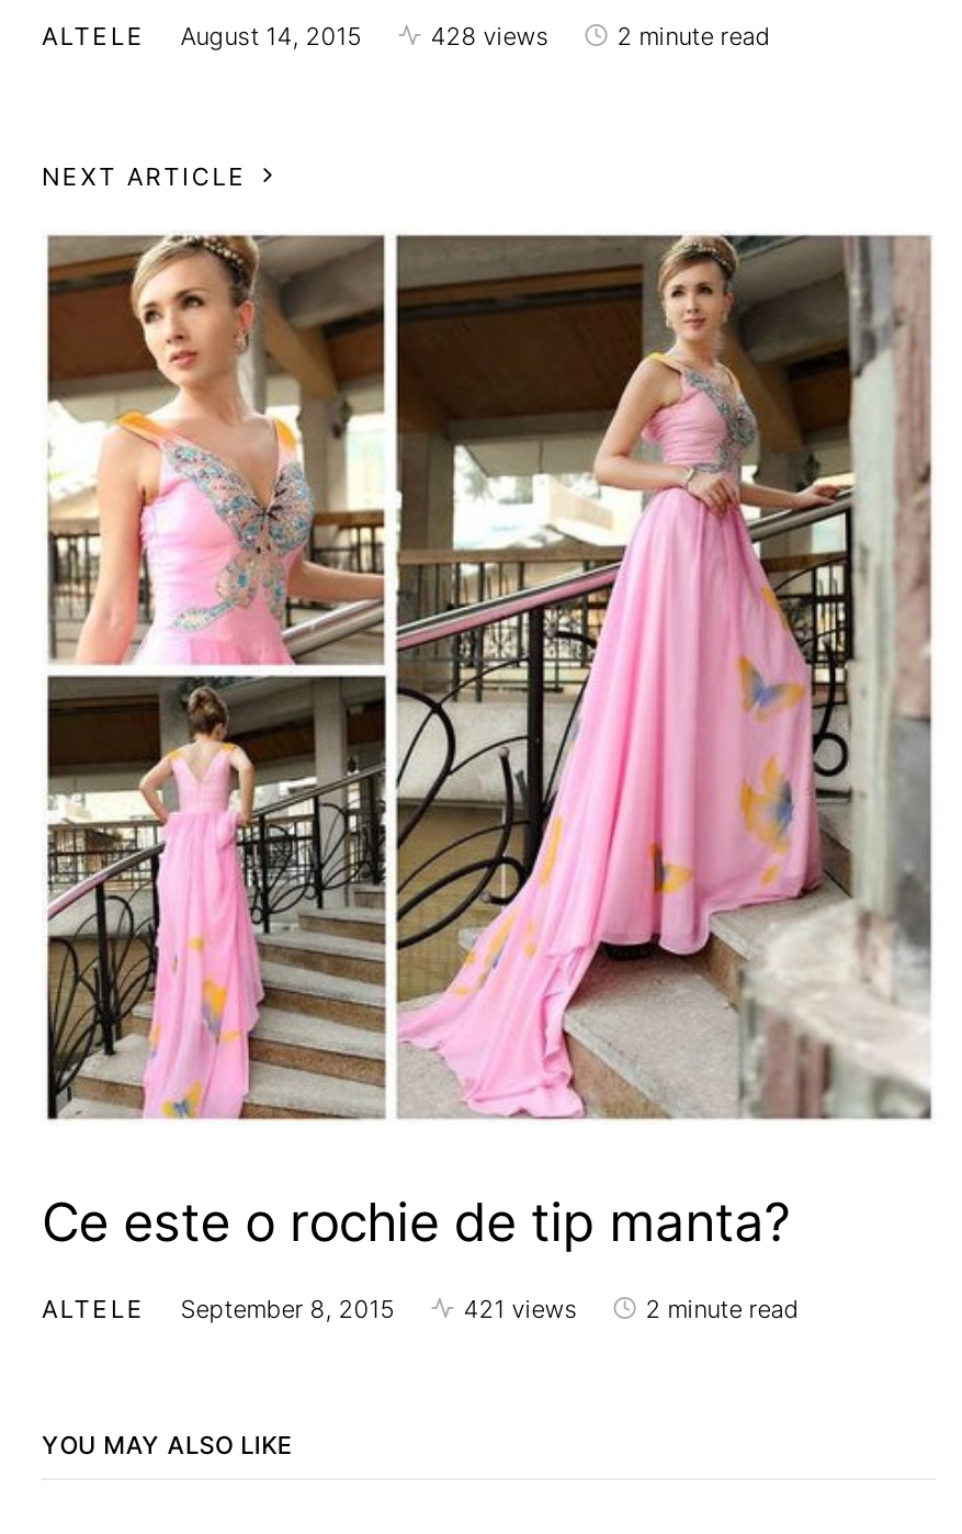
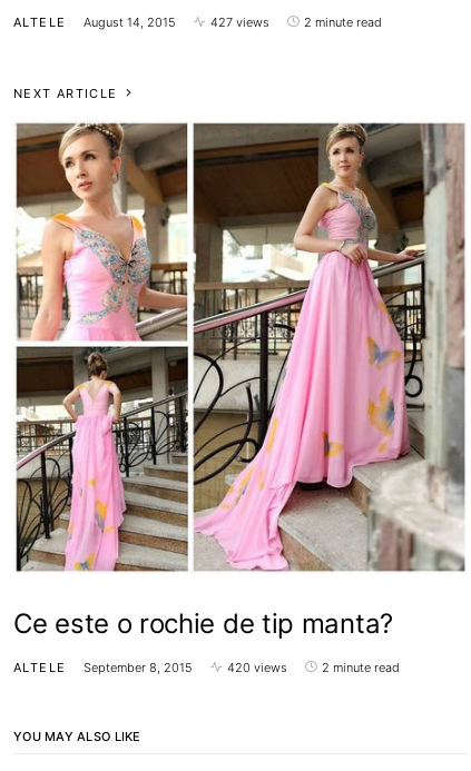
- 428 views
+ 427 views

- 421 views
+ 420 views
